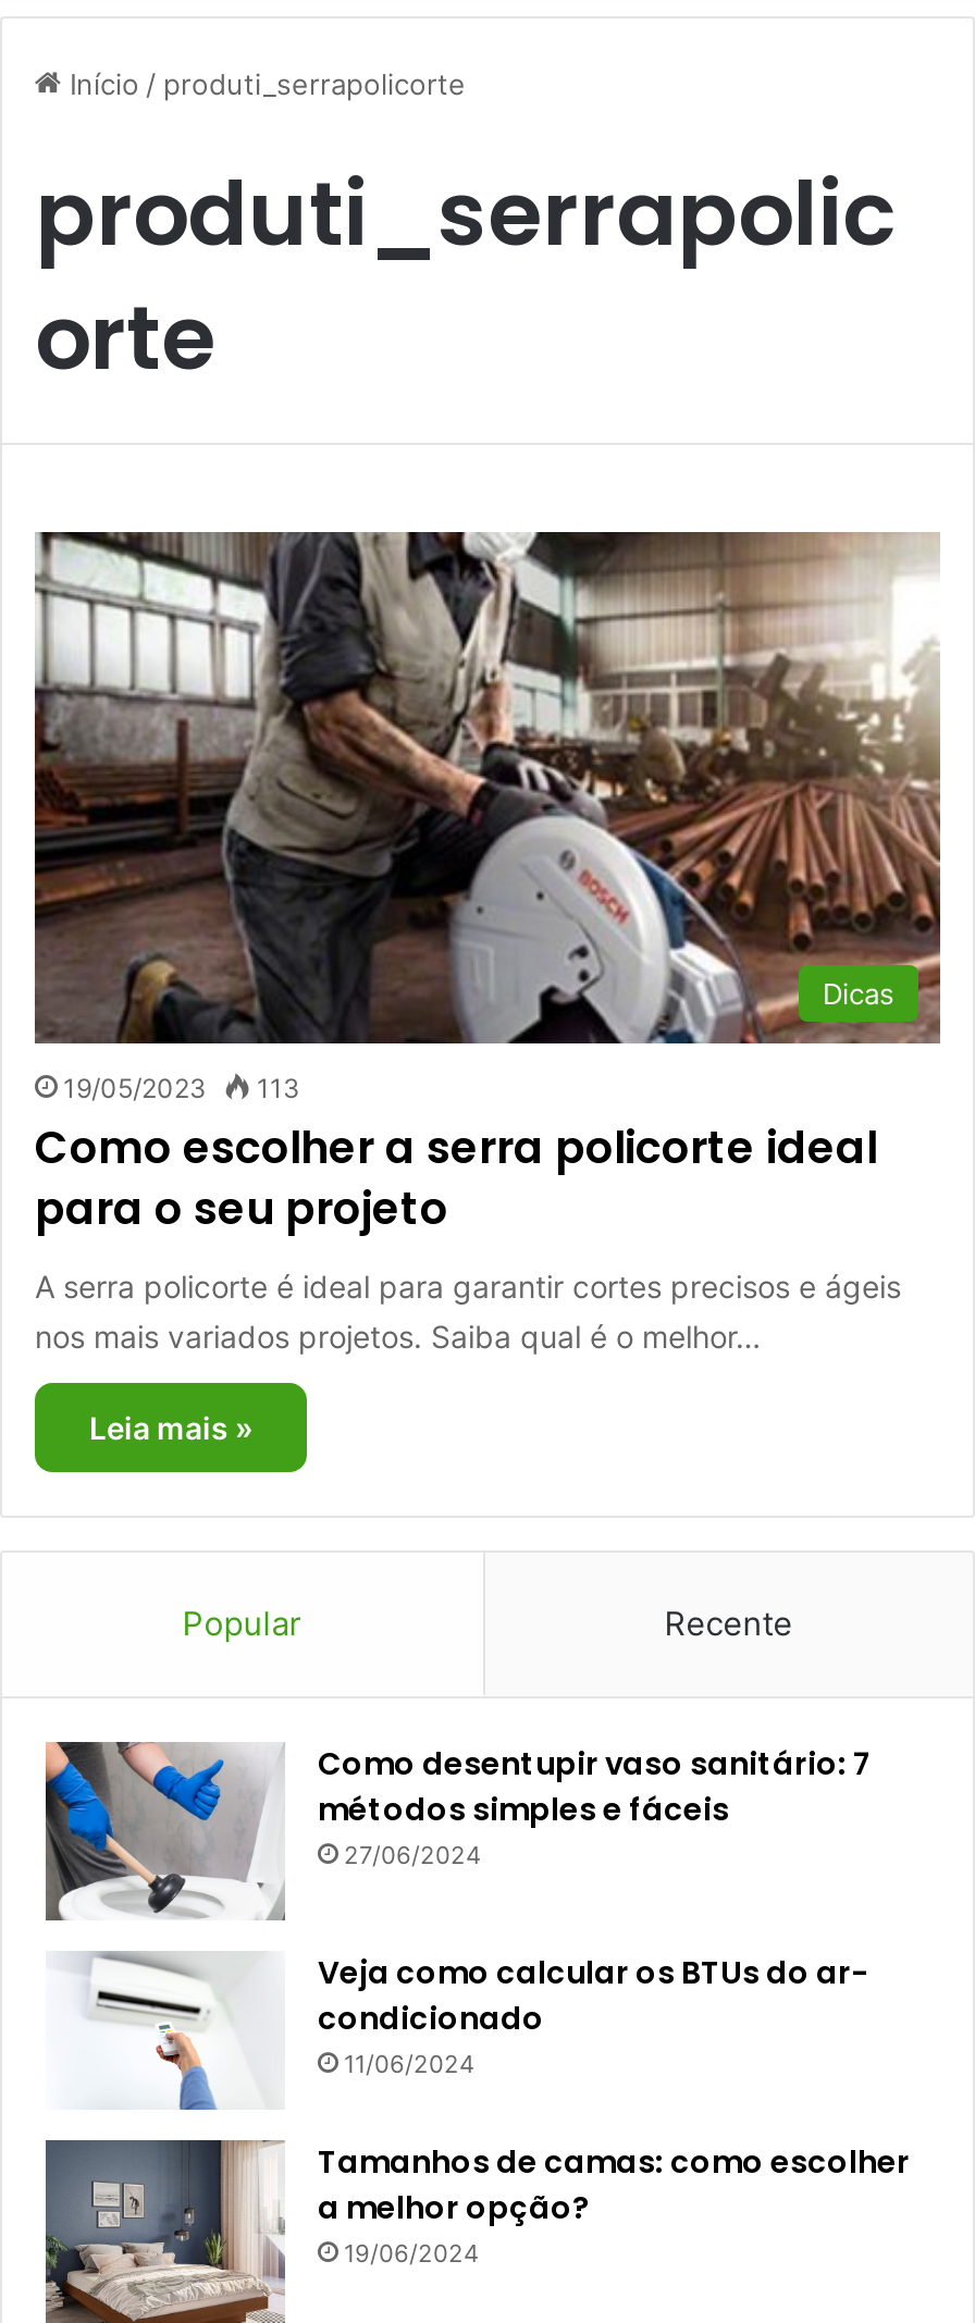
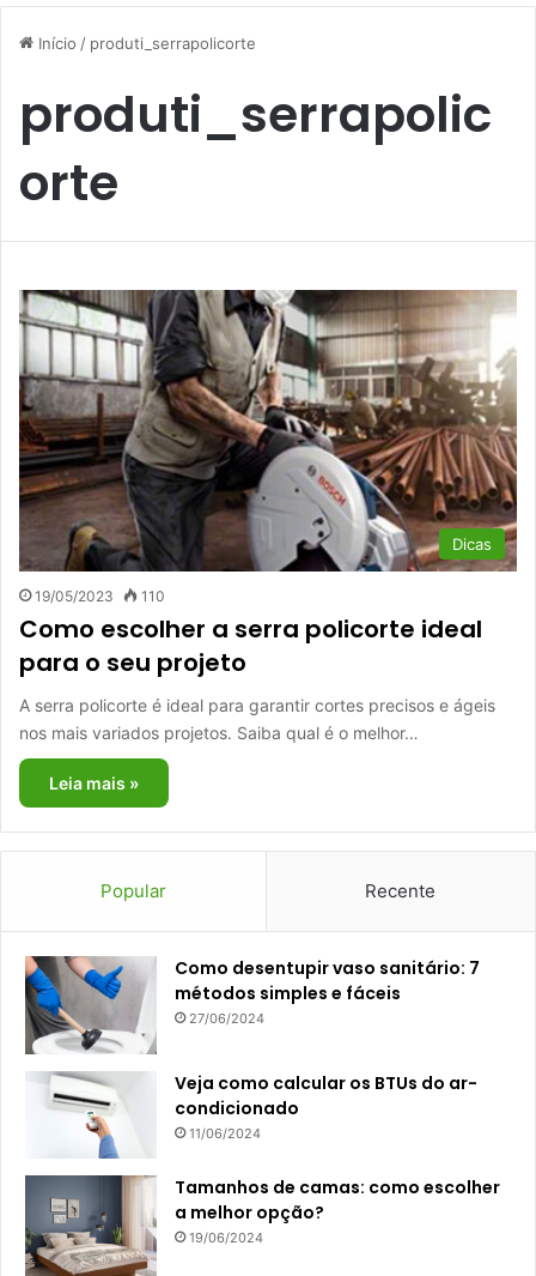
- 19/05/2023 113
+ 19/05/2023 110
